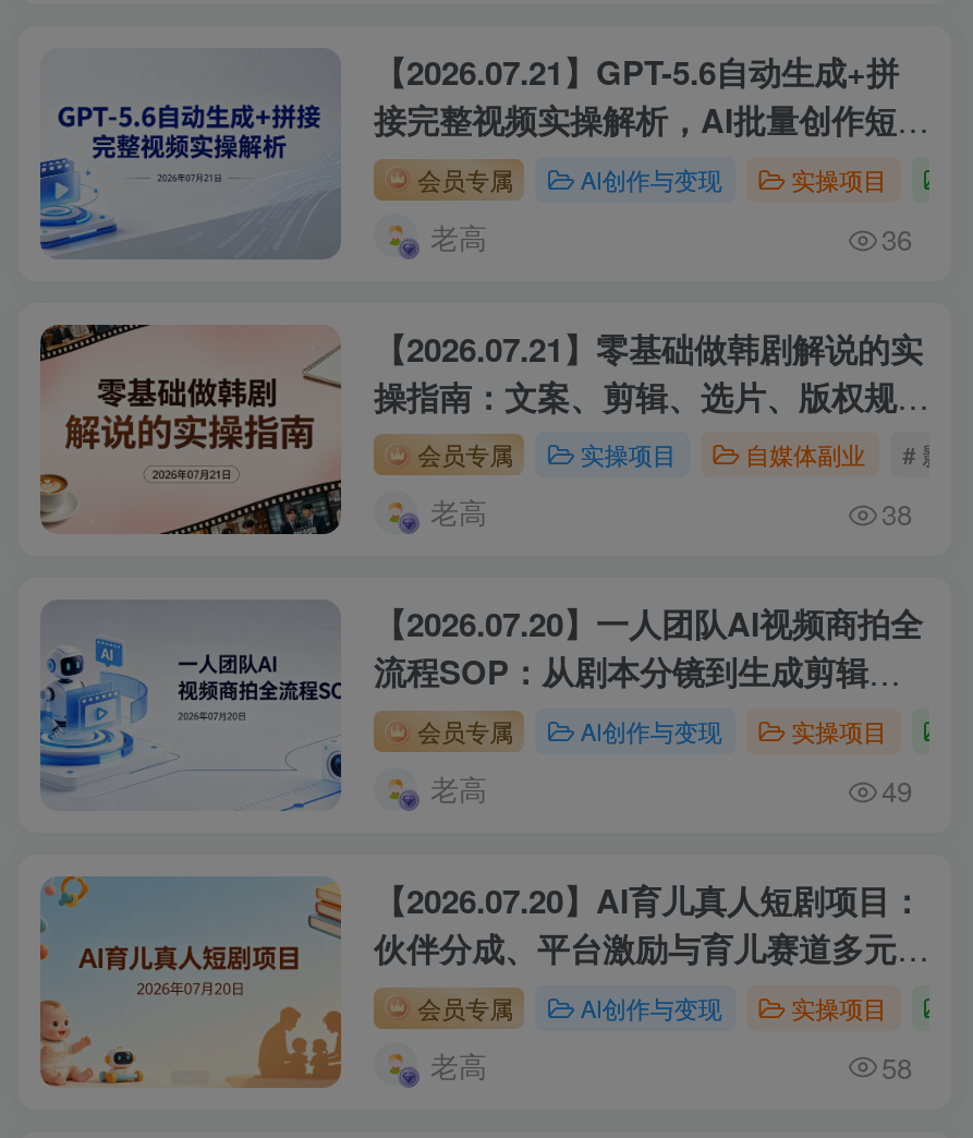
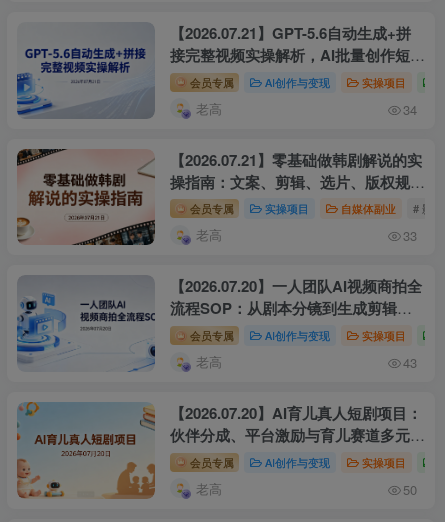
- 36
+ 34

- 38
+ 33

- 49
+ 43

- 58
+ 50
